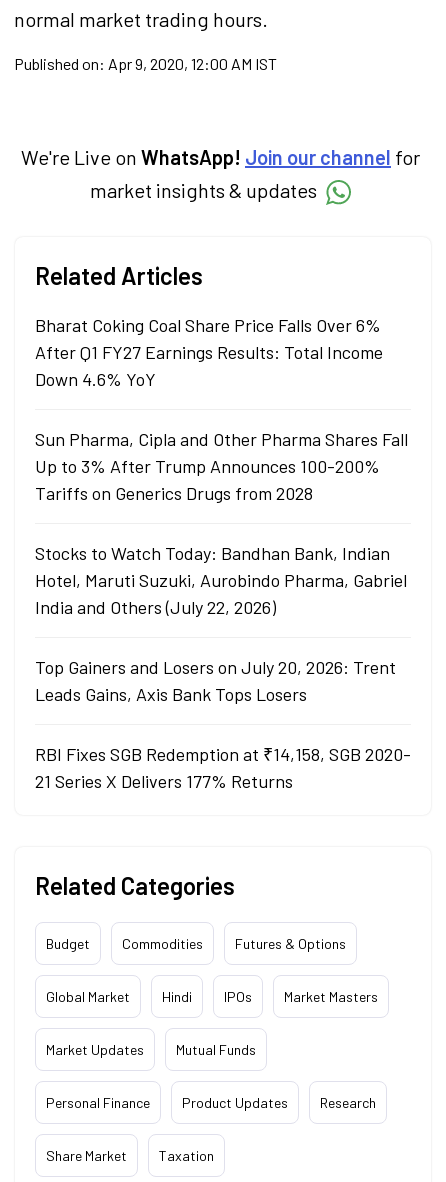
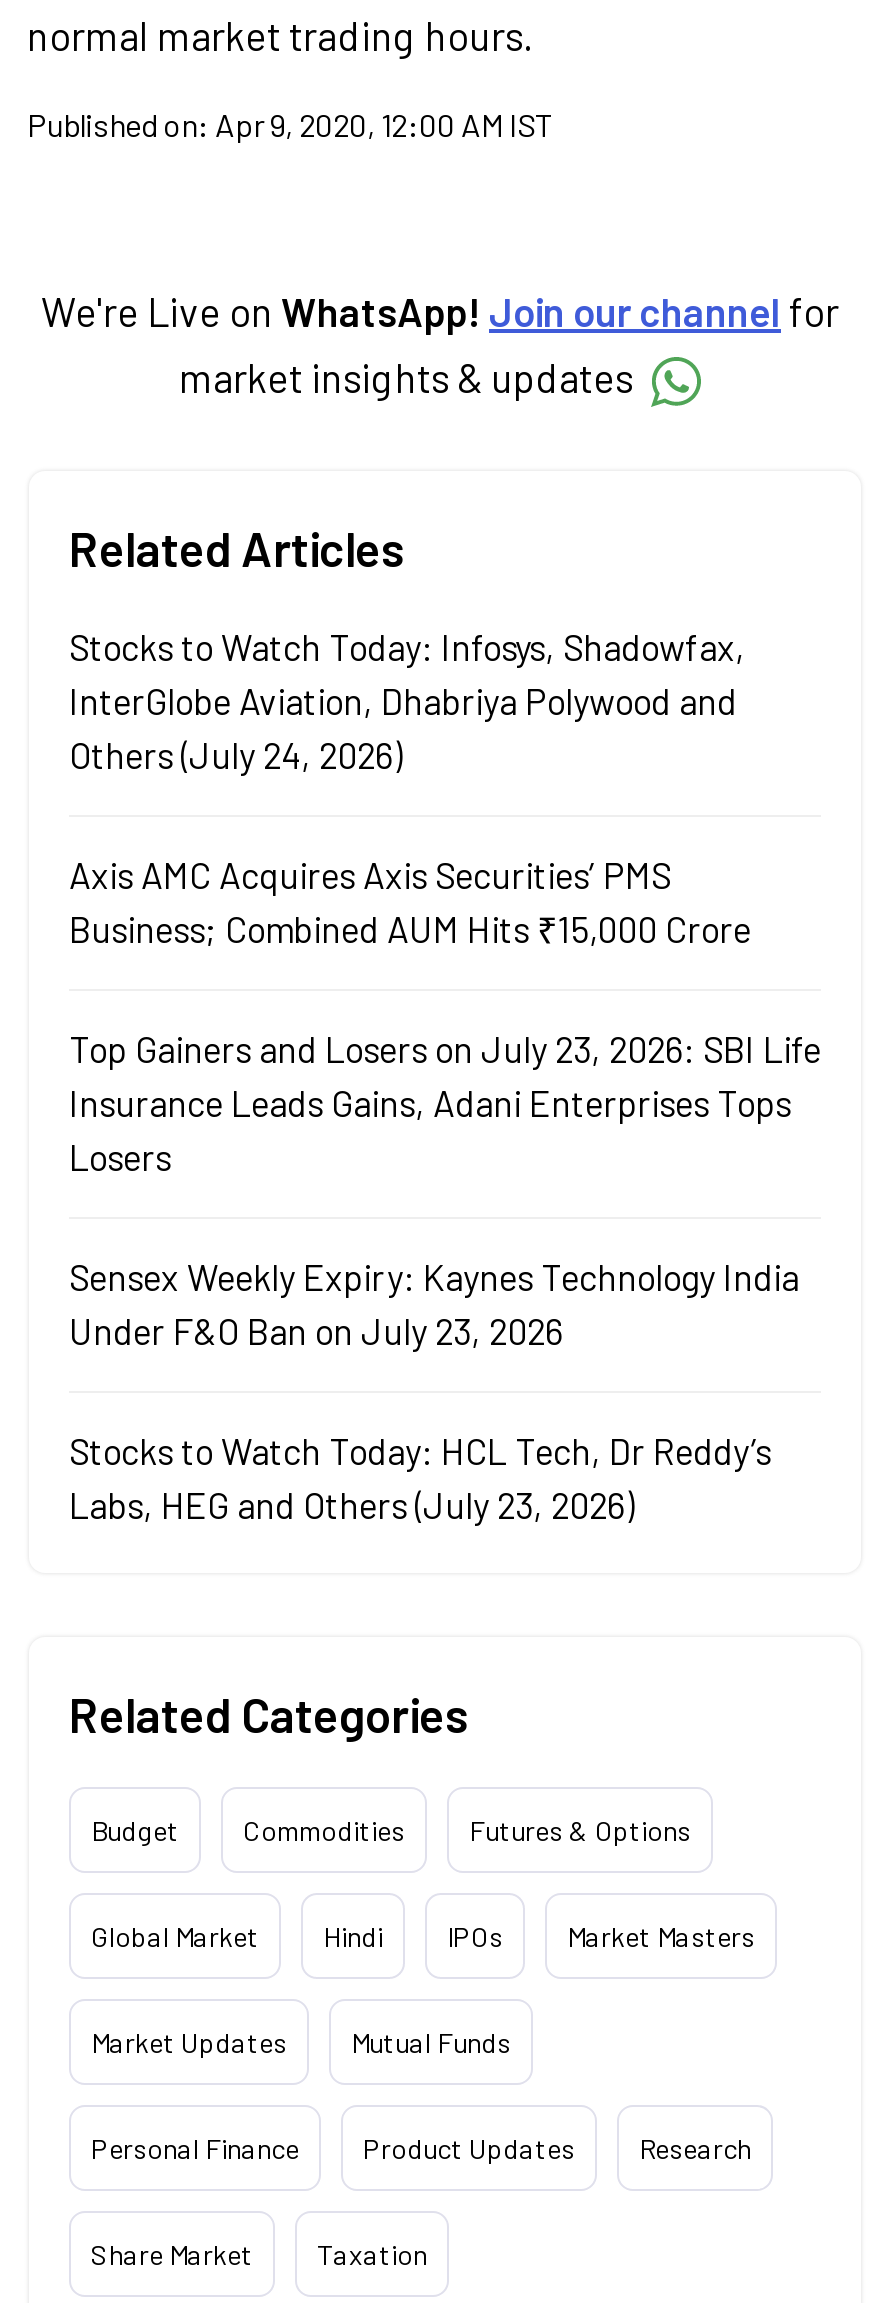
- Bharat Coking Coal Share Price Falls Over 6%
- After Q1 FY27 Earnings Results: Total Income
- Down 4.6% YoY
+ Stocks to Watch Today: Infosys, Shadowfax,
+ InterGlobe Aviation, Dhabriya Polywood and
+ Others (July 24, 2026)

- Sun Pharma, Cipla and Other Pharma Shares Fall
- Up to 3% After Trump Announces 100-200%
- Tariffs on Generics Drugs from 2028
+ Axis AMC Acquires Axis Securities’ PMS
+ Business; Combined AUM Hits ₹15,000 Crore

- Stocks to Watch Today: Bandhan Bank, Indian
- Hotel, Maruti Suzuki, Aurobindo Pharma, Gabriel
- India and Others (July 22, 2026)
+ Top Gainers and Losers on July 23, 2026: SBI Life
+ Insurance Leads Gains, Adani Enterprises Tops
+ Losers

- Top Gainers and Losers on July 20, 2026: Trent
- Leads Gains, Axis Bank Tops Losers
+ Sensex Weekly Expiry: Kaynes Technology India
+ Under F&O Ban on July 23, 2026

- RBI Fixes SGB Redemption at ₹14,158, SGB 2020-
- 21 Series X Delivers 177% Returns
+ Stocks to Watch Today: HCL Tech, Dr Reddy’s
+ Labs, HEG and Others (July 23, 2026)
